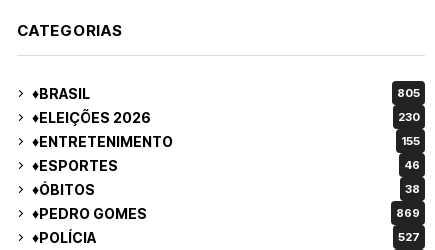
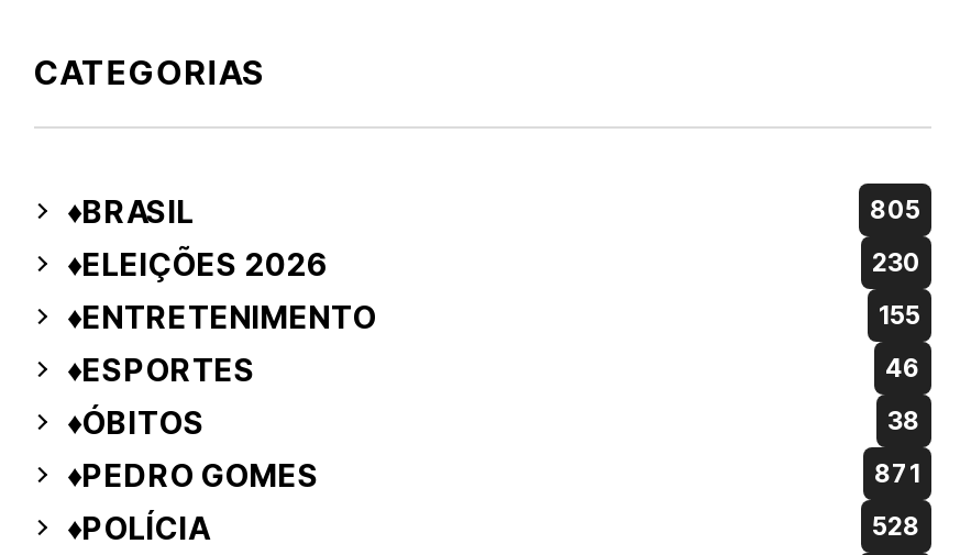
- 869
+ 871

- 527
+ 528
